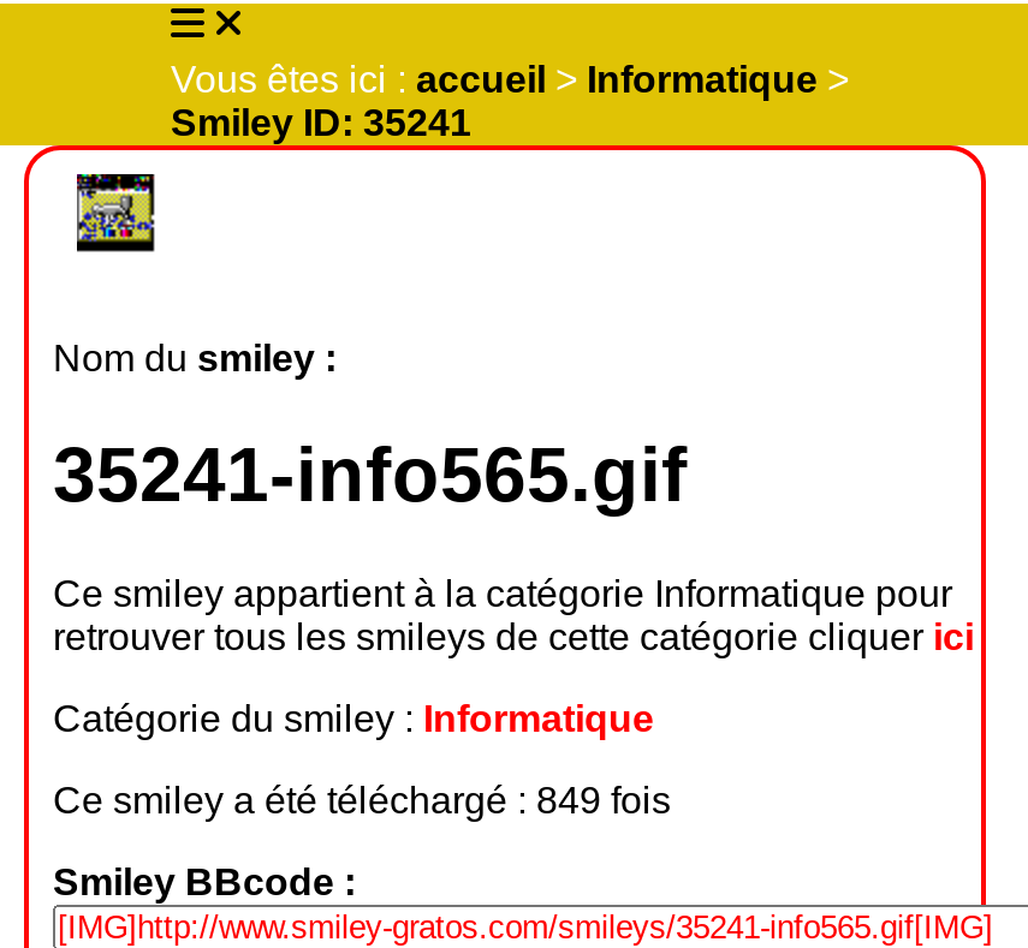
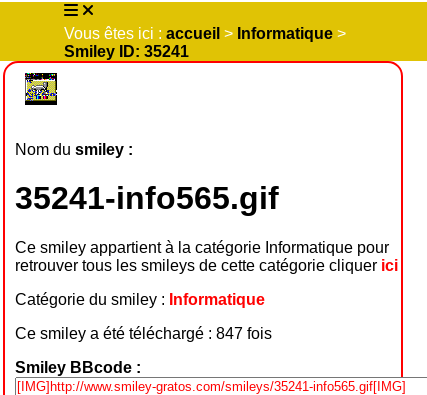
- Ce smiley a été téléchargé : 849 fois
+ Ce smiley a été téléchargé : 847 fois
